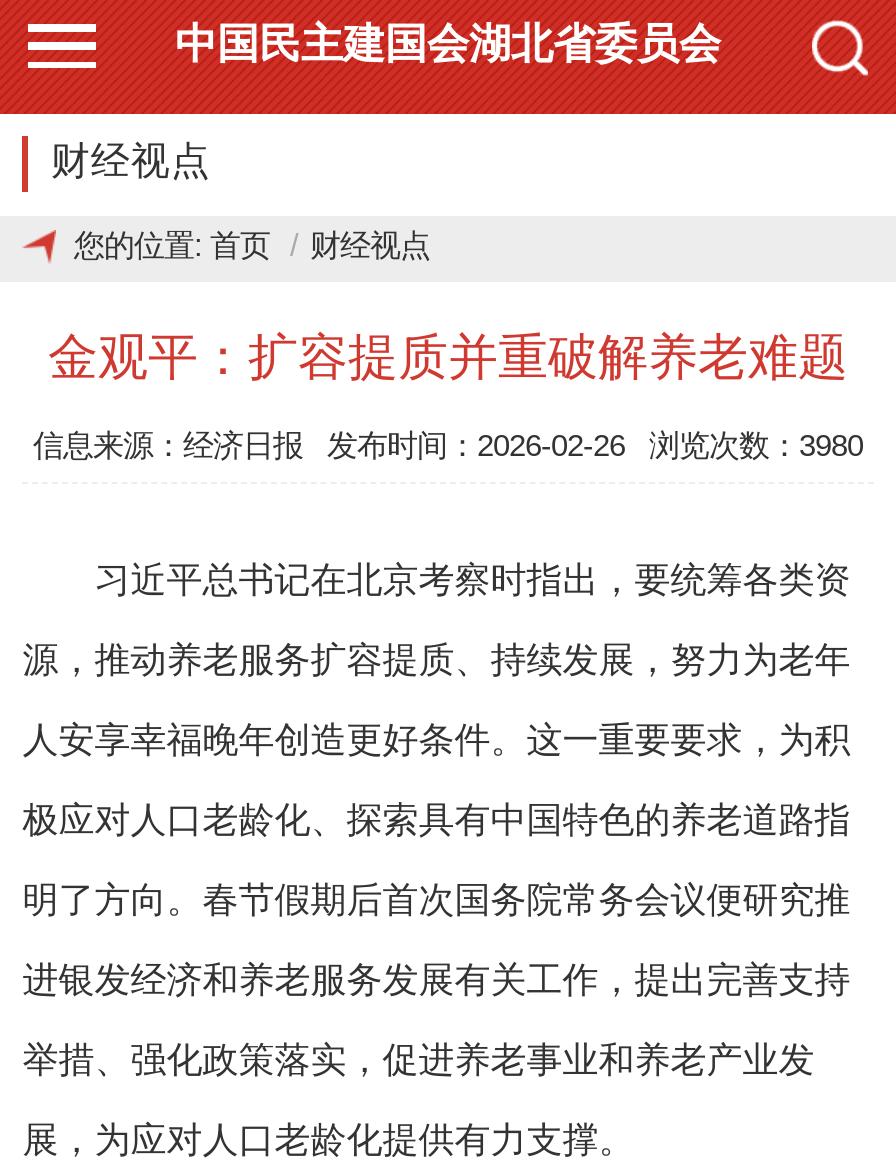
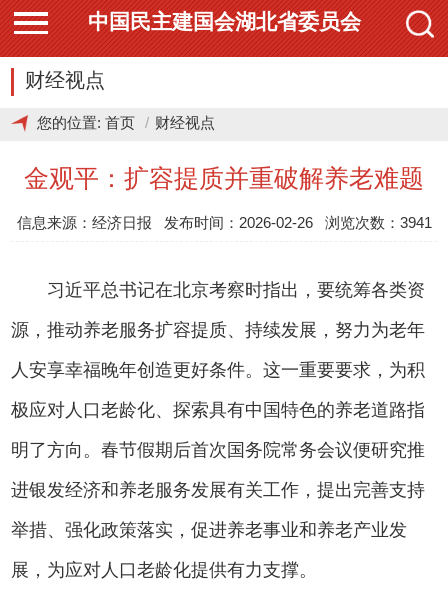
- 信息来源：经济日报 发布时间：2026-02-26 浏览次数：3980
+ 信息来源：经济日报 发布时间：2026-02-26 浏览次数：3941
